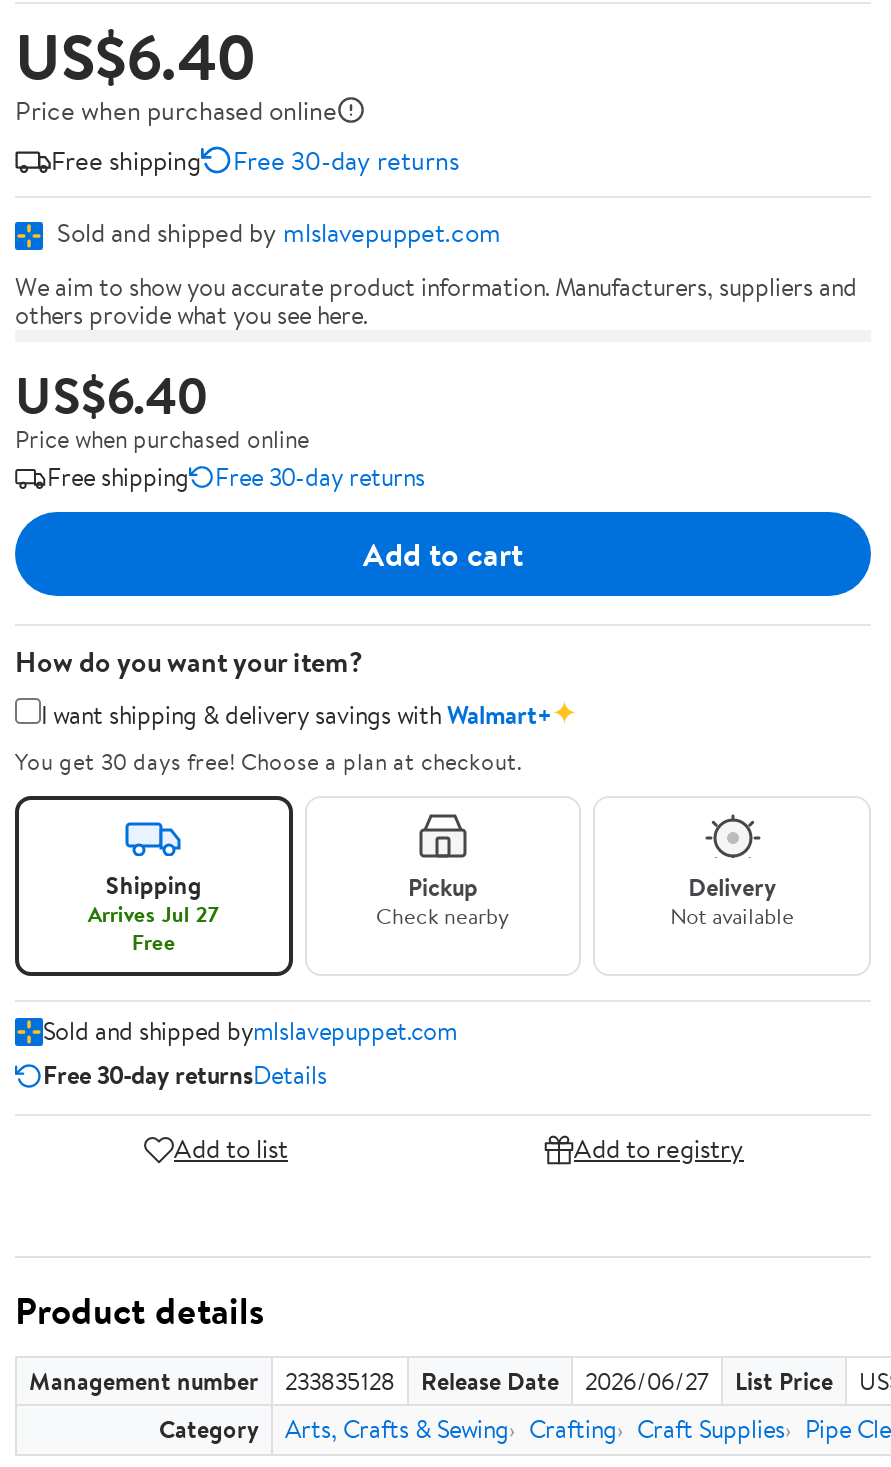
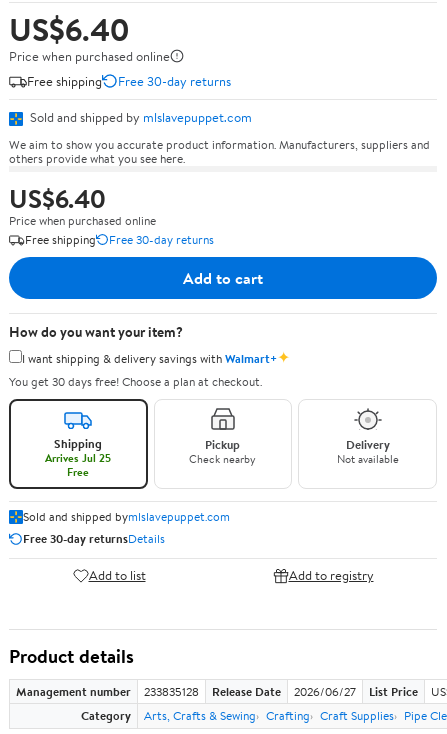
- Arrives Jul 27
+ Arrives Jul 25
